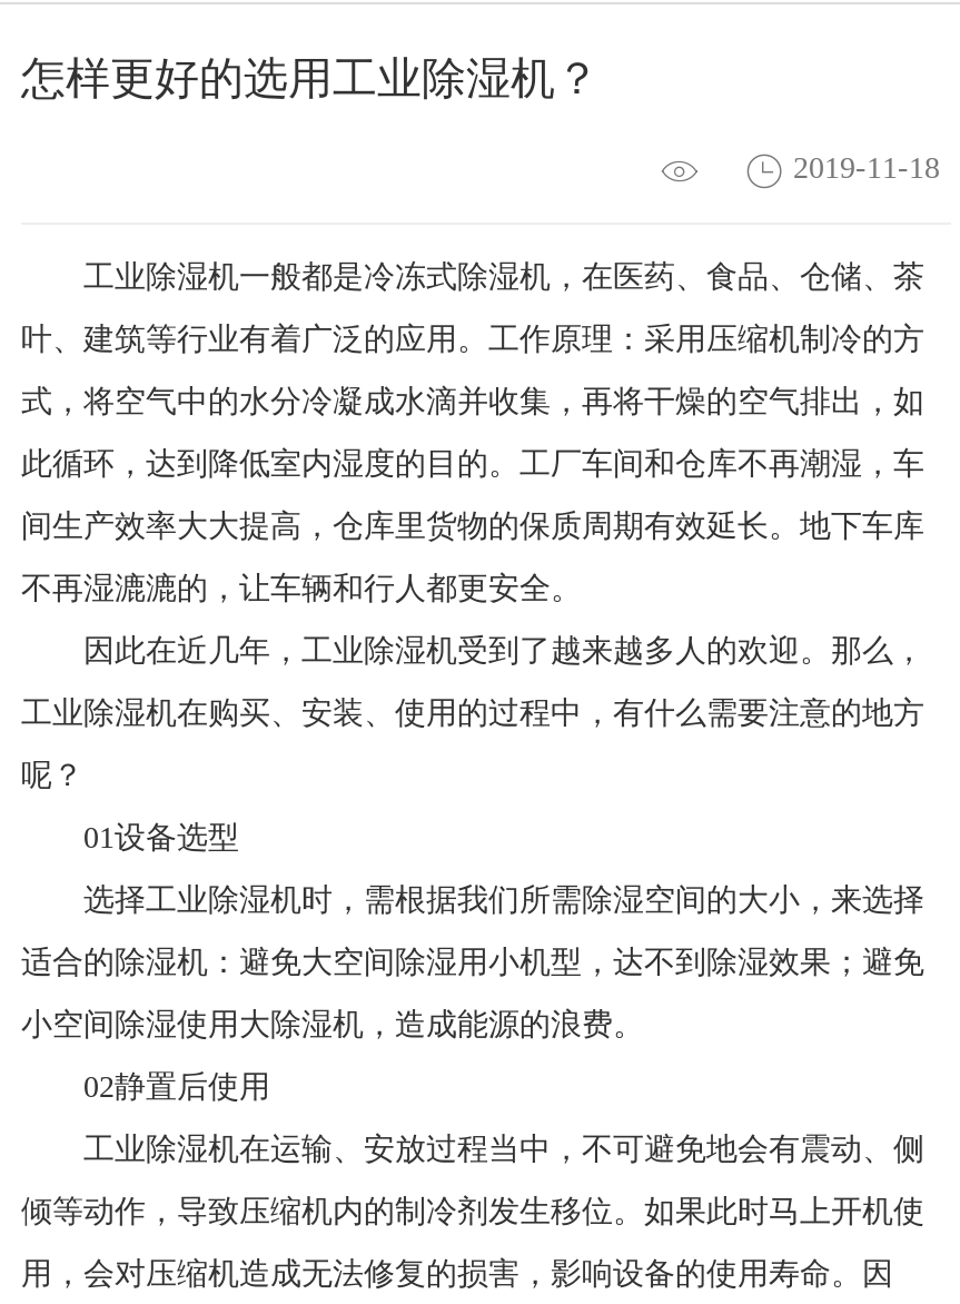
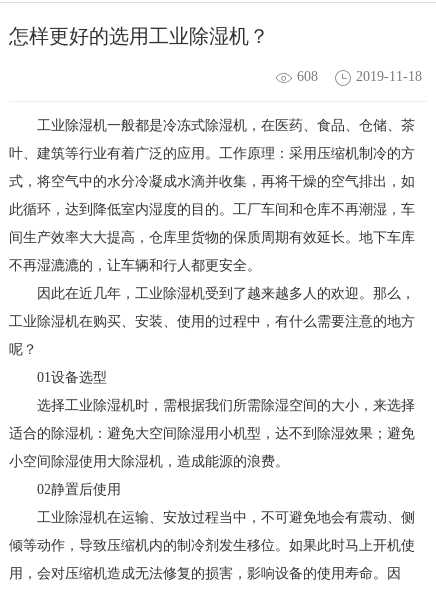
+ 608
